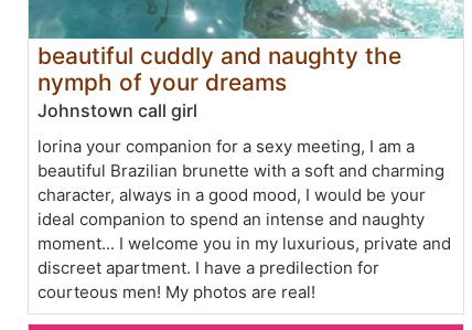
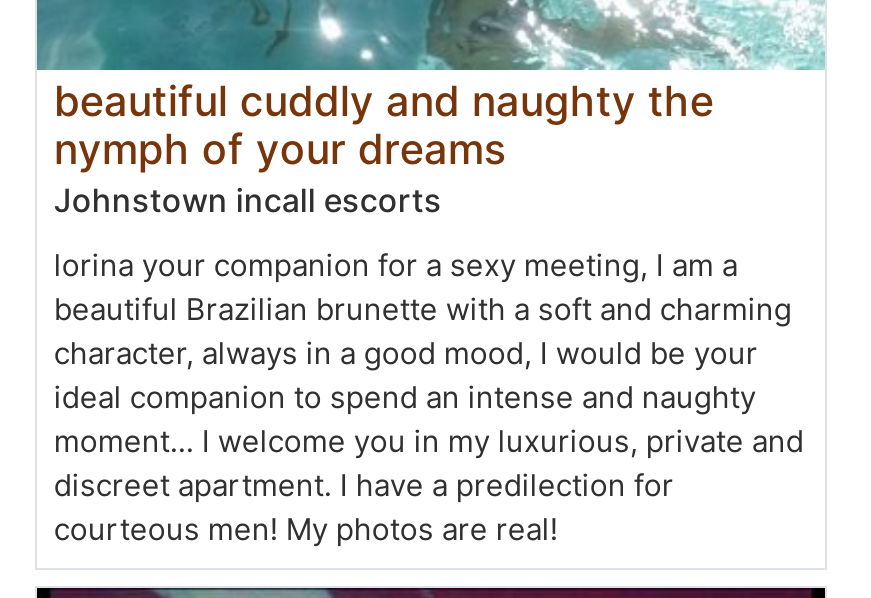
- Johnstown call girl
+ Johnstown incall escorts
